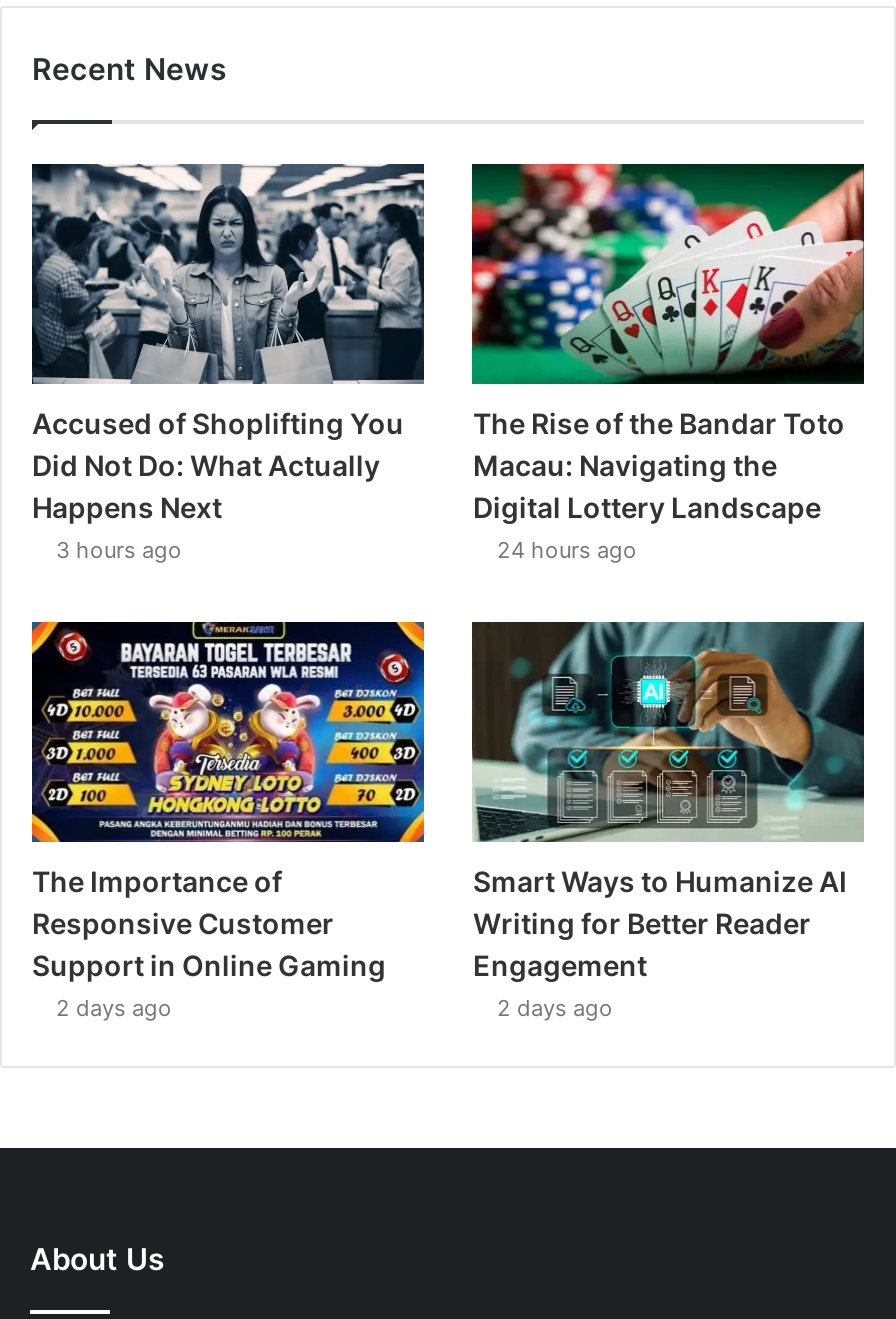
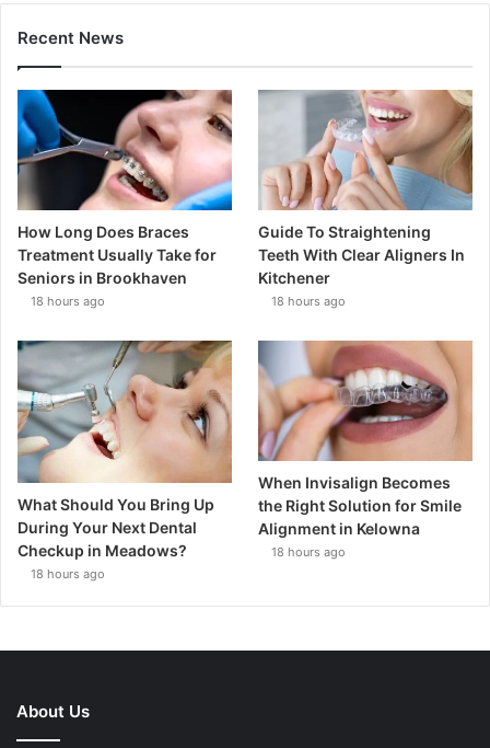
- [image]
- Accused of Shoplifting You
- Did Not Do: What Actually
- Happens Next
- 3 hours ago
+ [image]
+ How Long Does Braces
+ Treatment Usually Take for
+ Seniors in Brookhaven
+ 18 hours ago

- [image]
- The Rise of the Bandar Toto
- Macau: Navigating the
- Digital Lottery Landscape
- 24 hours ago
+ [image]
+ Guide To Straightening
+ Teeth With Clear Aligners In
+ Kitchener
+ 18 hours ago

- [image]
- The Importance of
- Responsive Customer
- Support in Online Gaming
- 2 days ago
+ [image]
+ What Should You Bring Up
+ During Your Next Dental
+ Checkup in Meadows?
+ 18 hours ago

- [image]
- Smart Ways to Humanize AI
- Writing for Better Reader
- Engagement
- 2 days ago
+ [image]
+ When Invisalign Becomes
+ the Right Solution for Smile
+ Alignment in Kelowna
+ 18 hours ago
